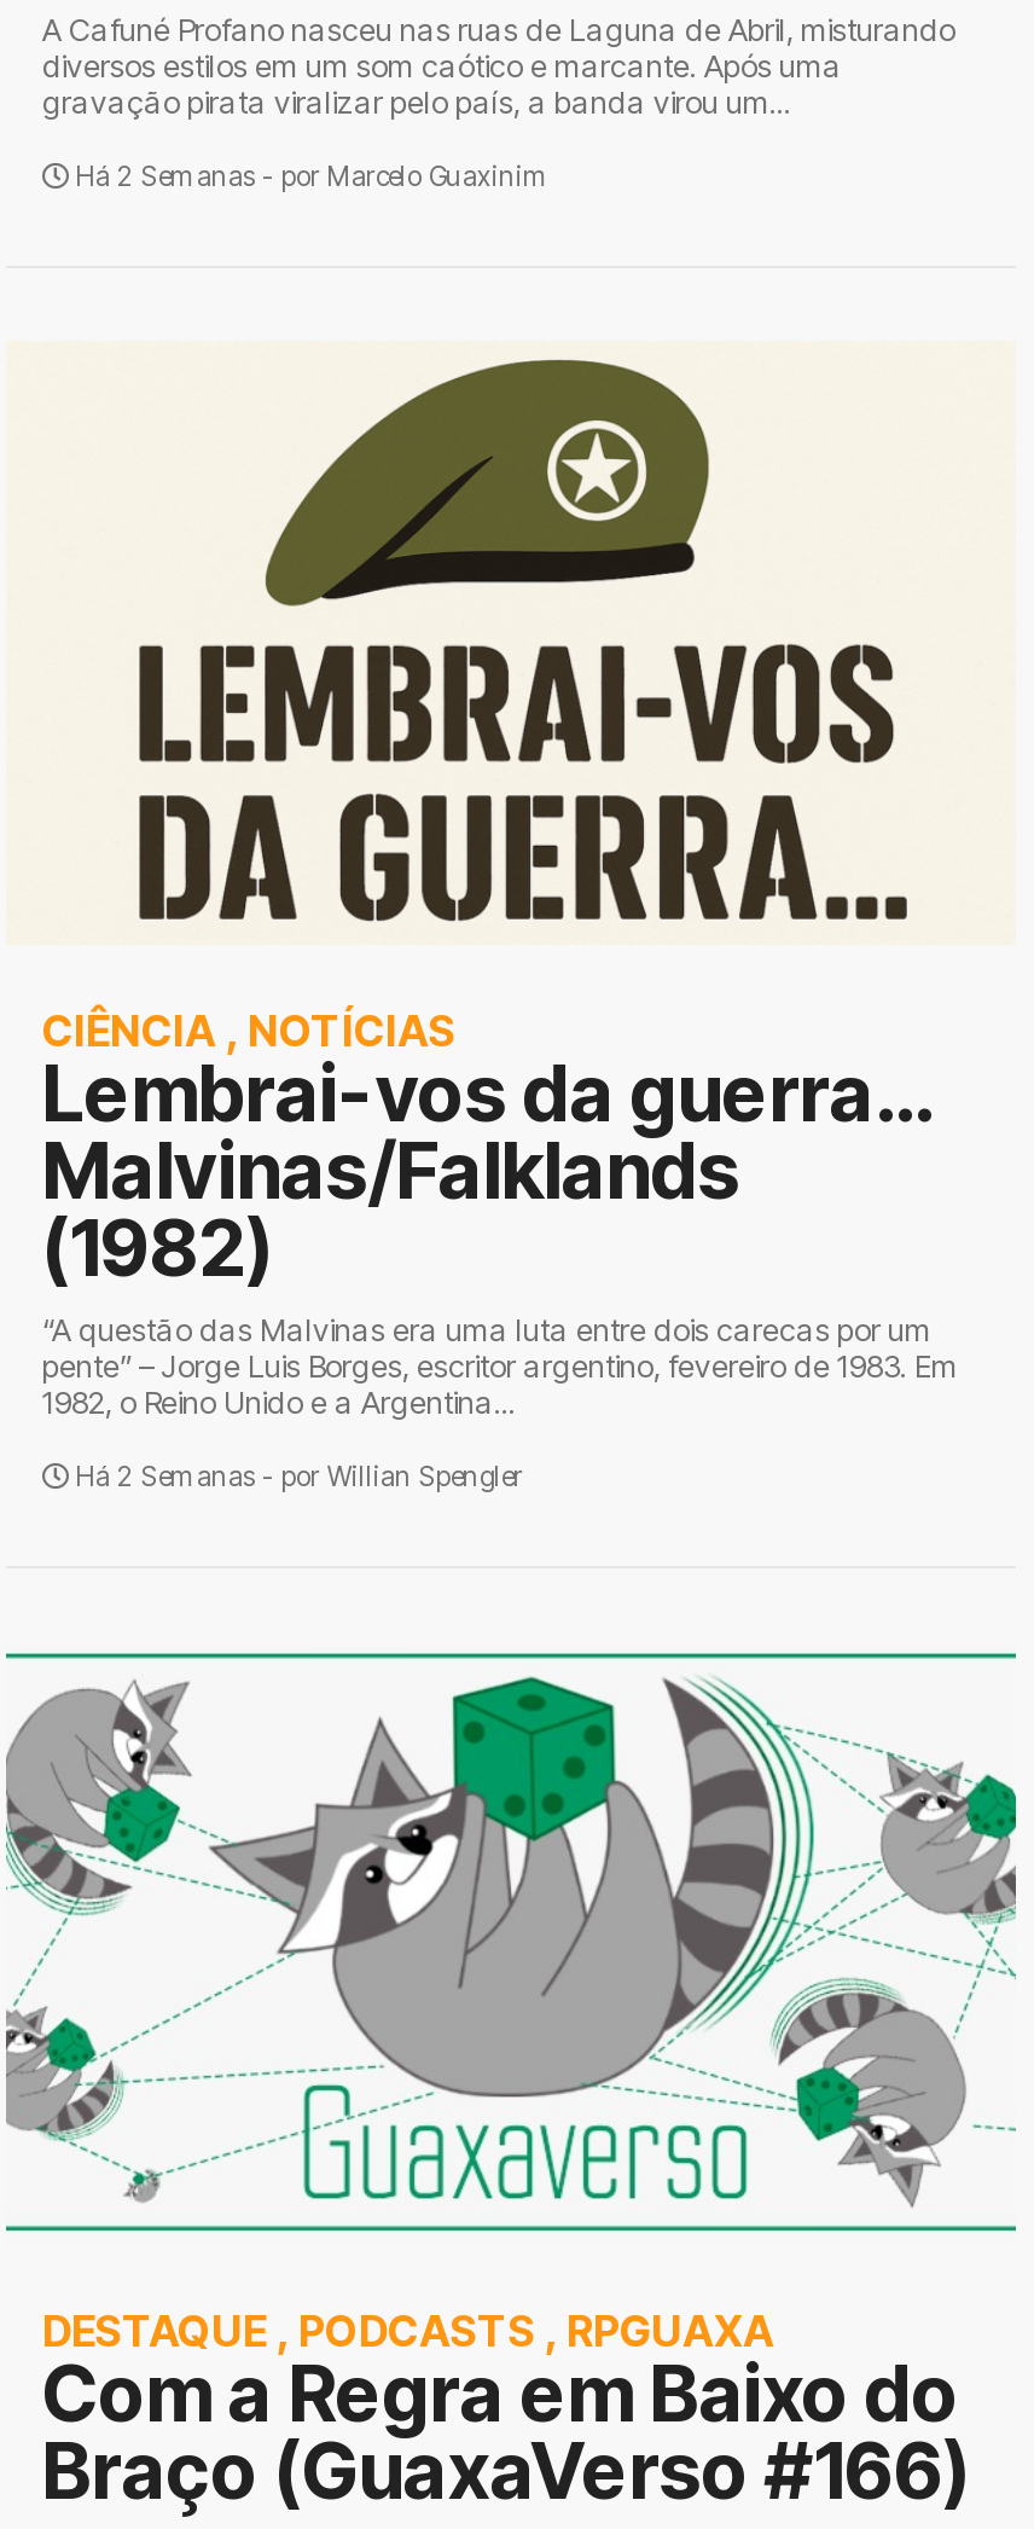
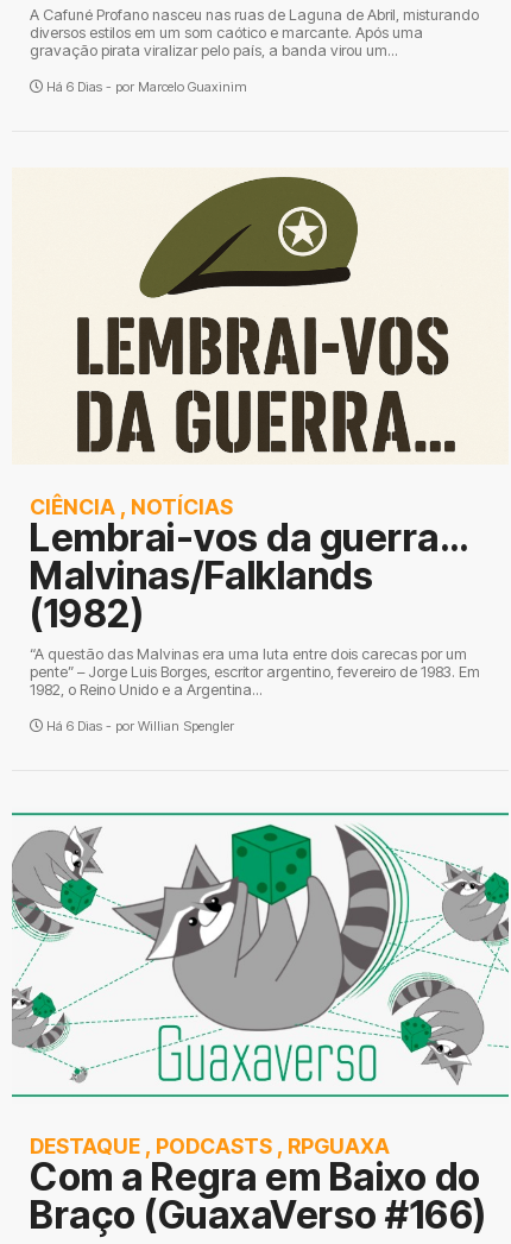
- Há 2 Semanas - por Marcelo Guaxinim
+ Há 6 Dias - por Marcelo Guaxinim

- Há 2 Semanas - por Willian Spengler
+ Há 6 Dias - por Willian Spengler
